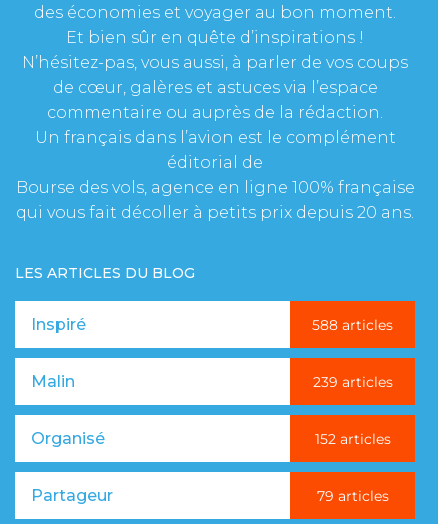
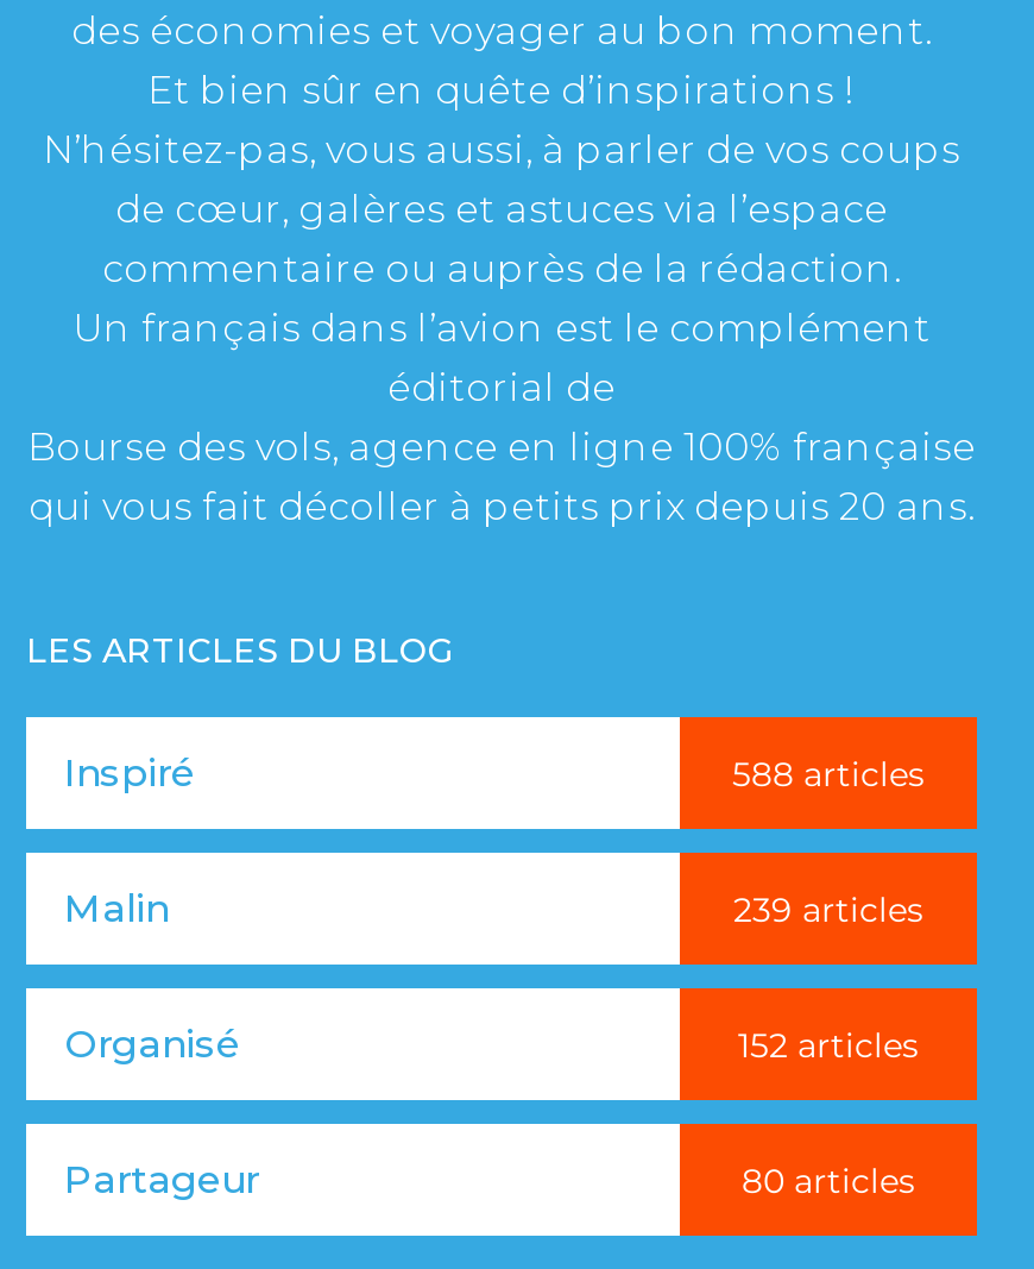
- 79 articles
+ 80 articles
